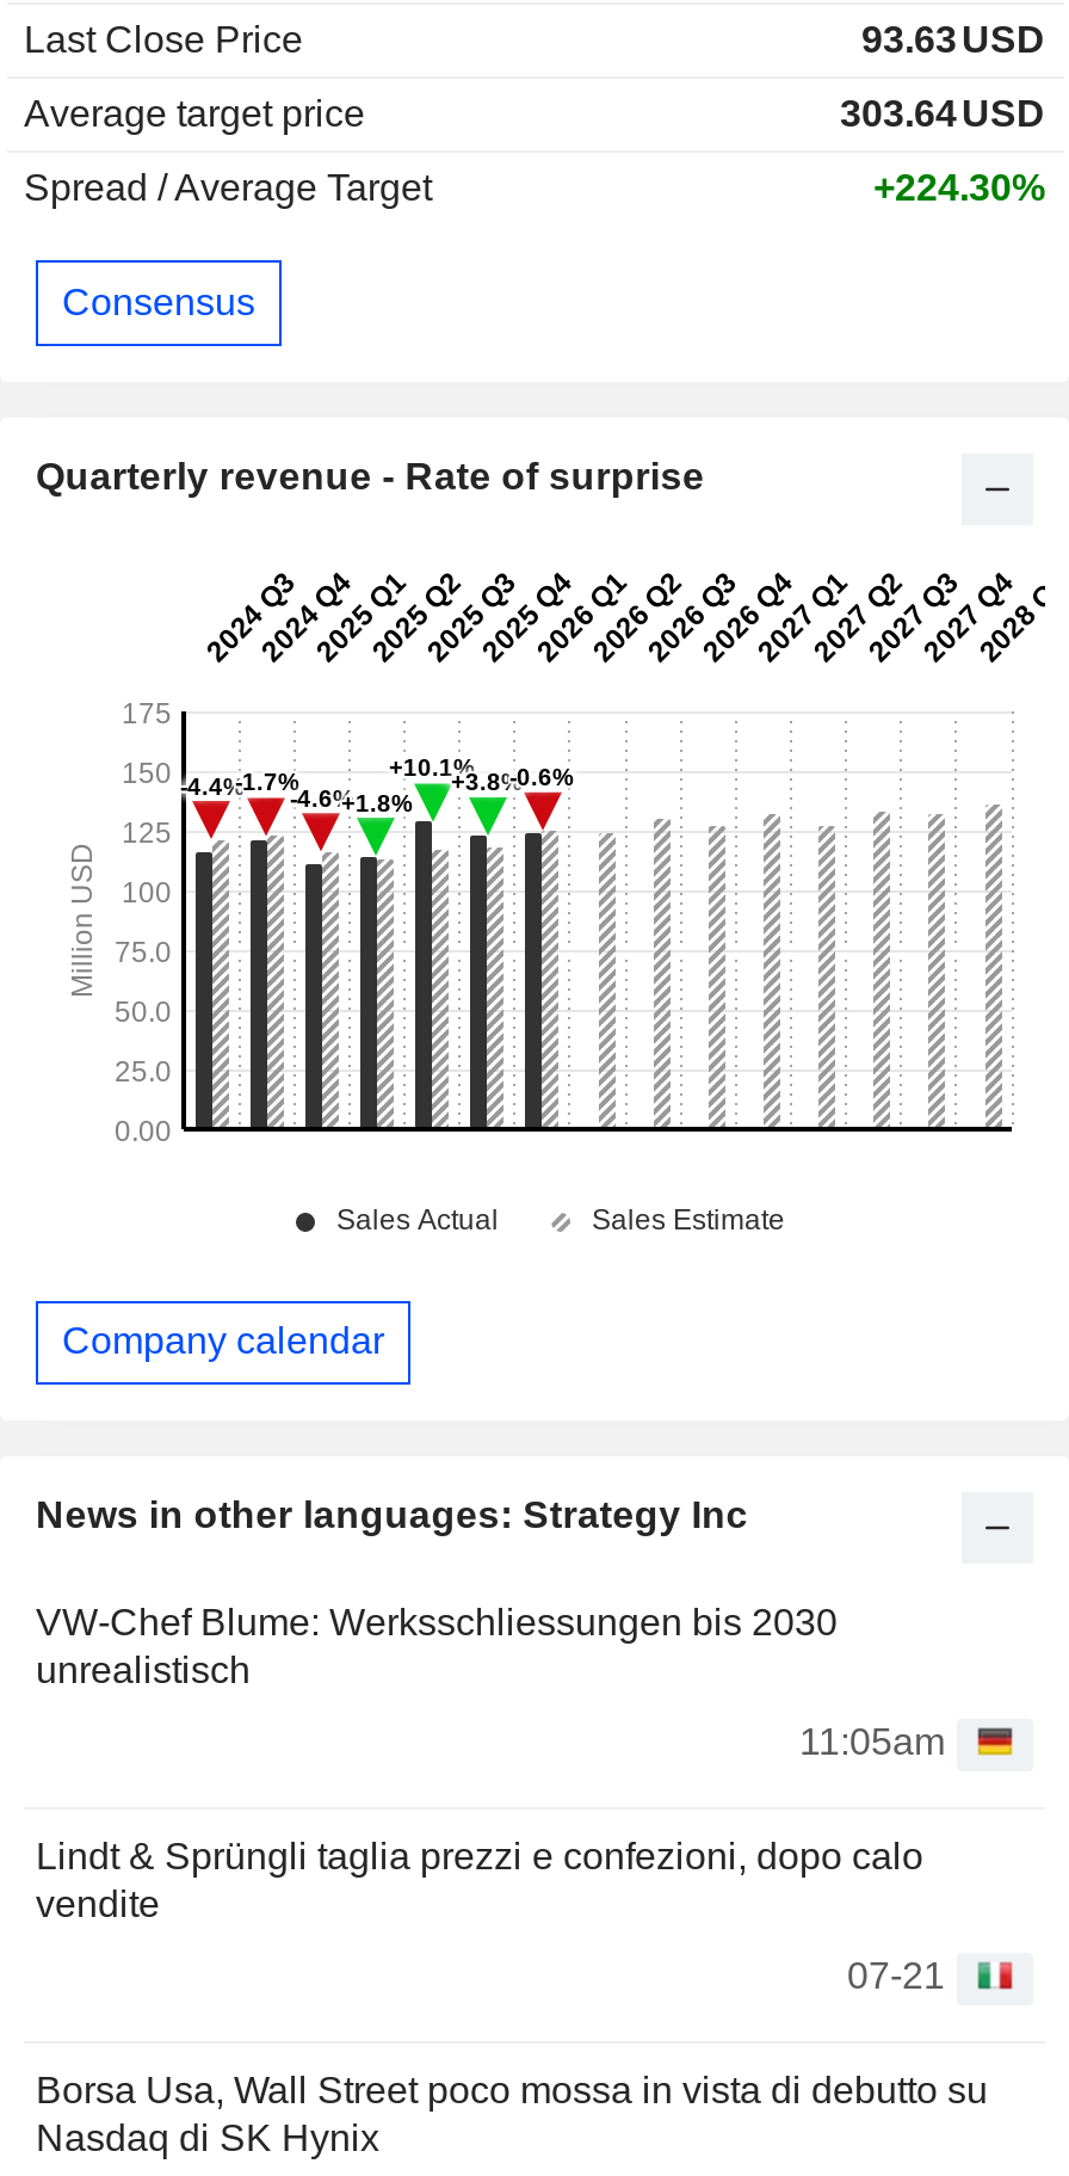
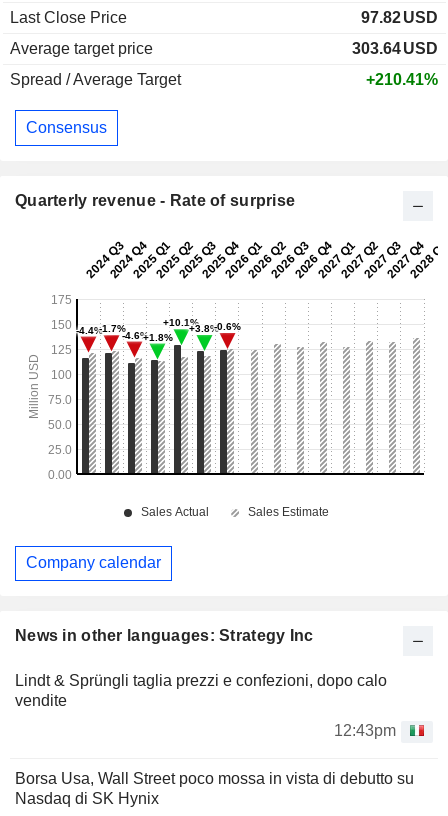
- 93.63 USD
+ 97.82 USD

- +224.30%
+ +210.41%

- VW-Chef Blume: Werksschliessungen bis 2030
- unrealistisch
- 11:05am

- 07-21
+ 12:43pm
